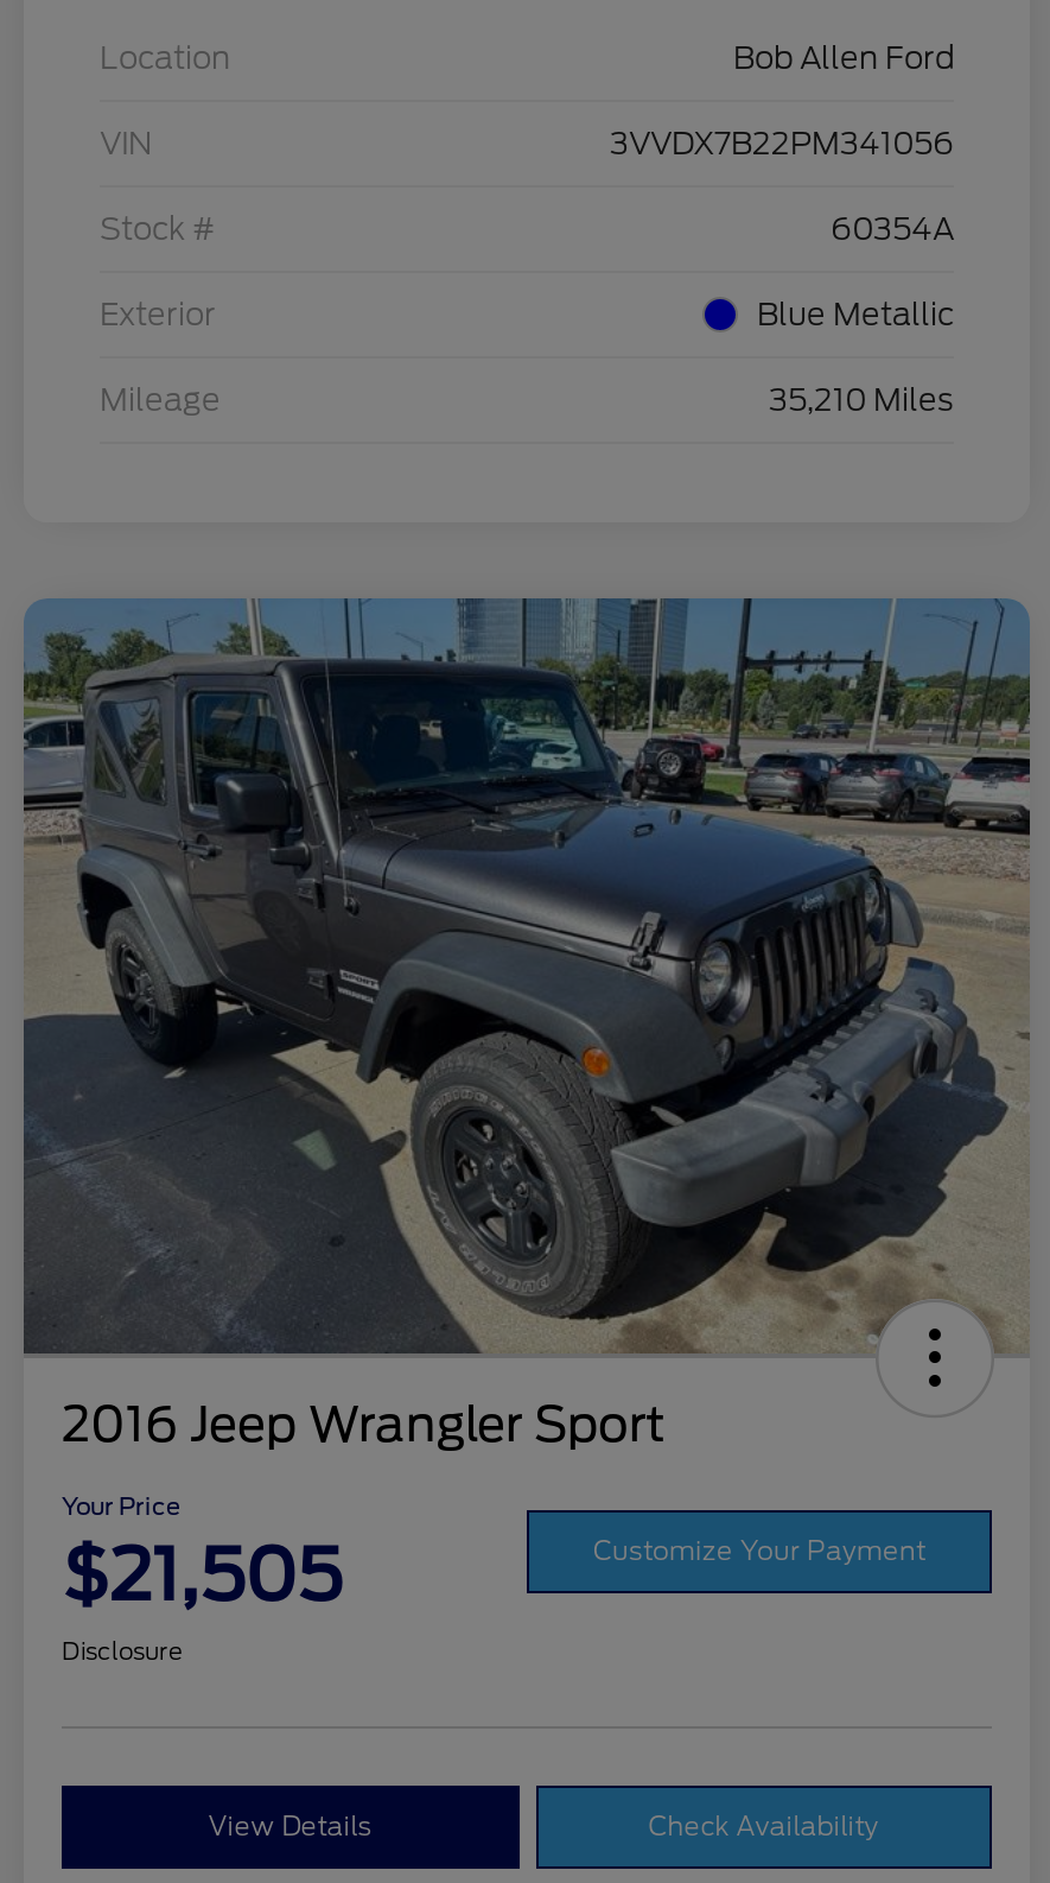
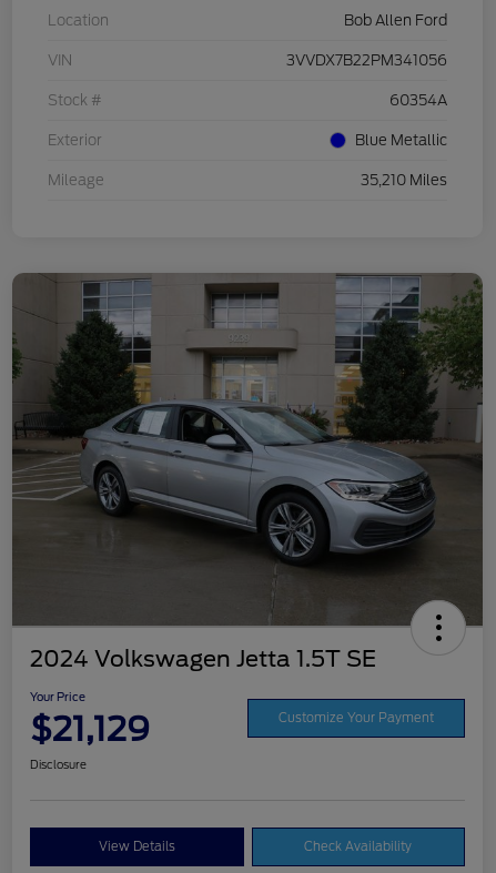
- [image]
- 2016 Jeep Wrangler Sport
+ [image]
+ 2024 Volkswagen Jetta 1.5T SE

- $21,505
+ $21,129
